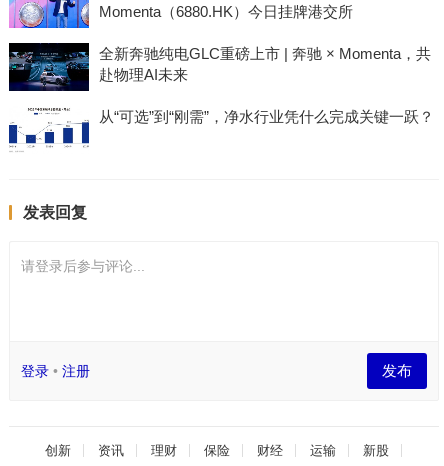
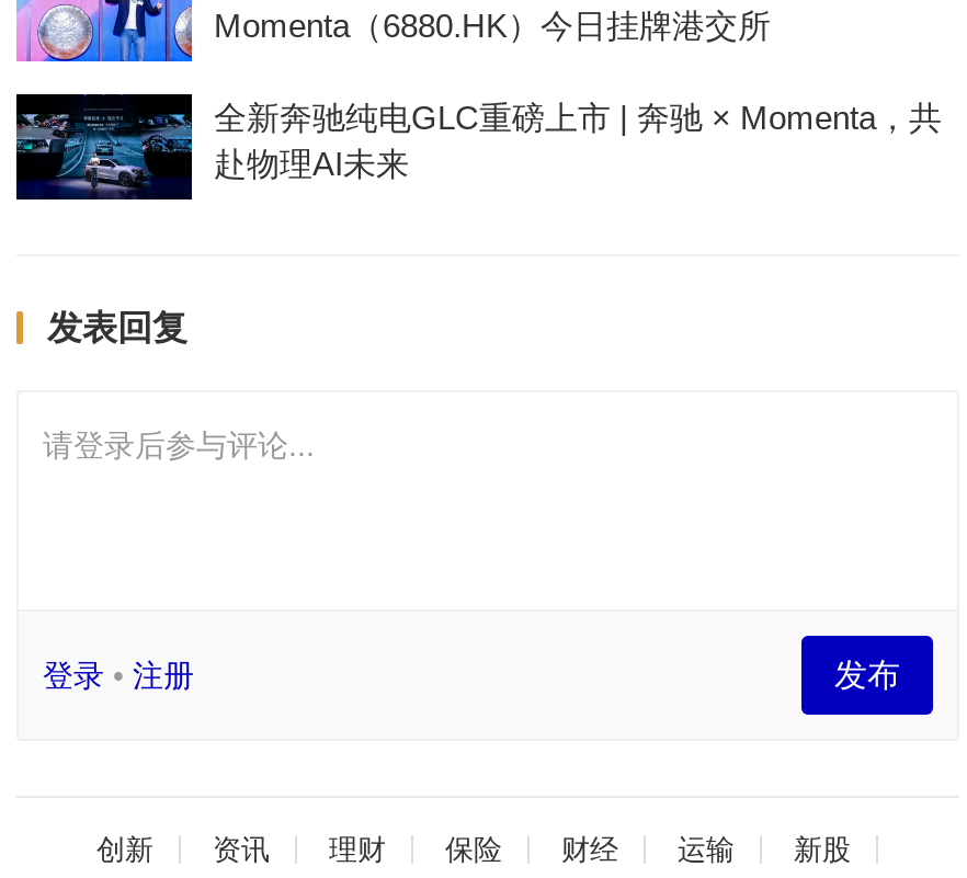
- [image]
- 从“可选”到“刚需”，净水行业凭什么完成关键一跃？
